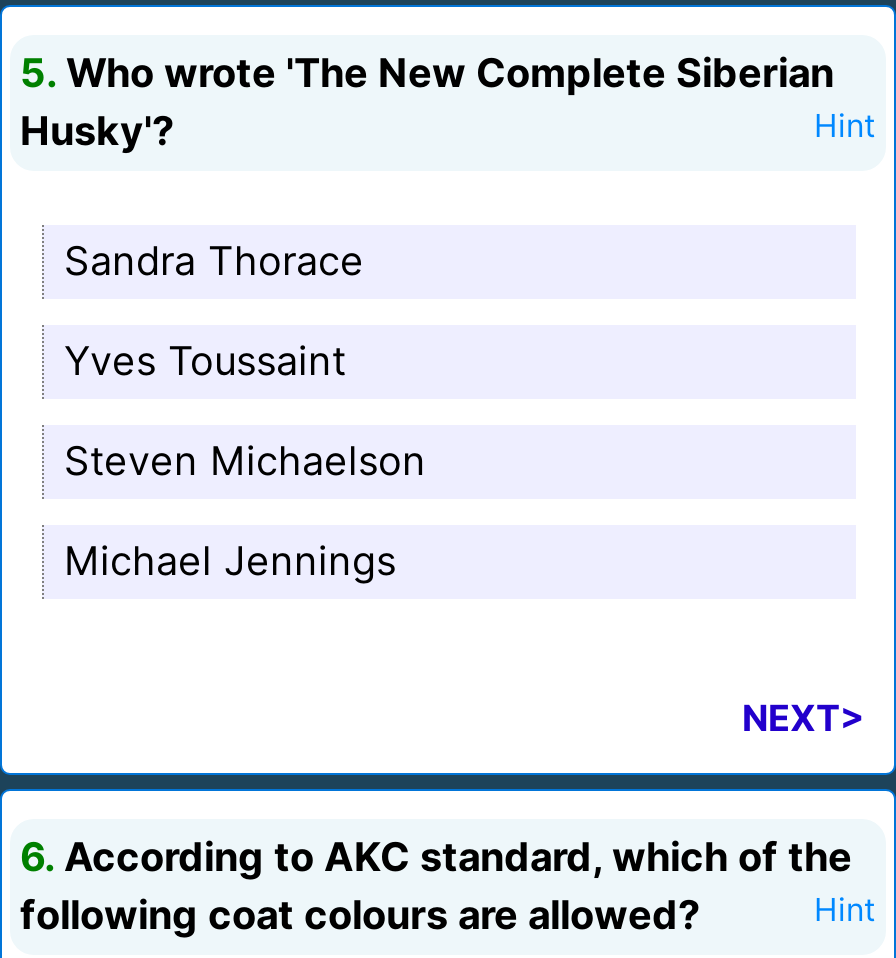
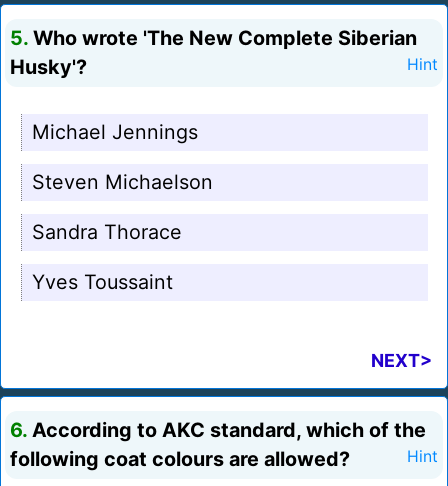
moved down: Sandra Thorace | Yves Toussaint

moved up: Michael Jennings | Steven Michaelson
